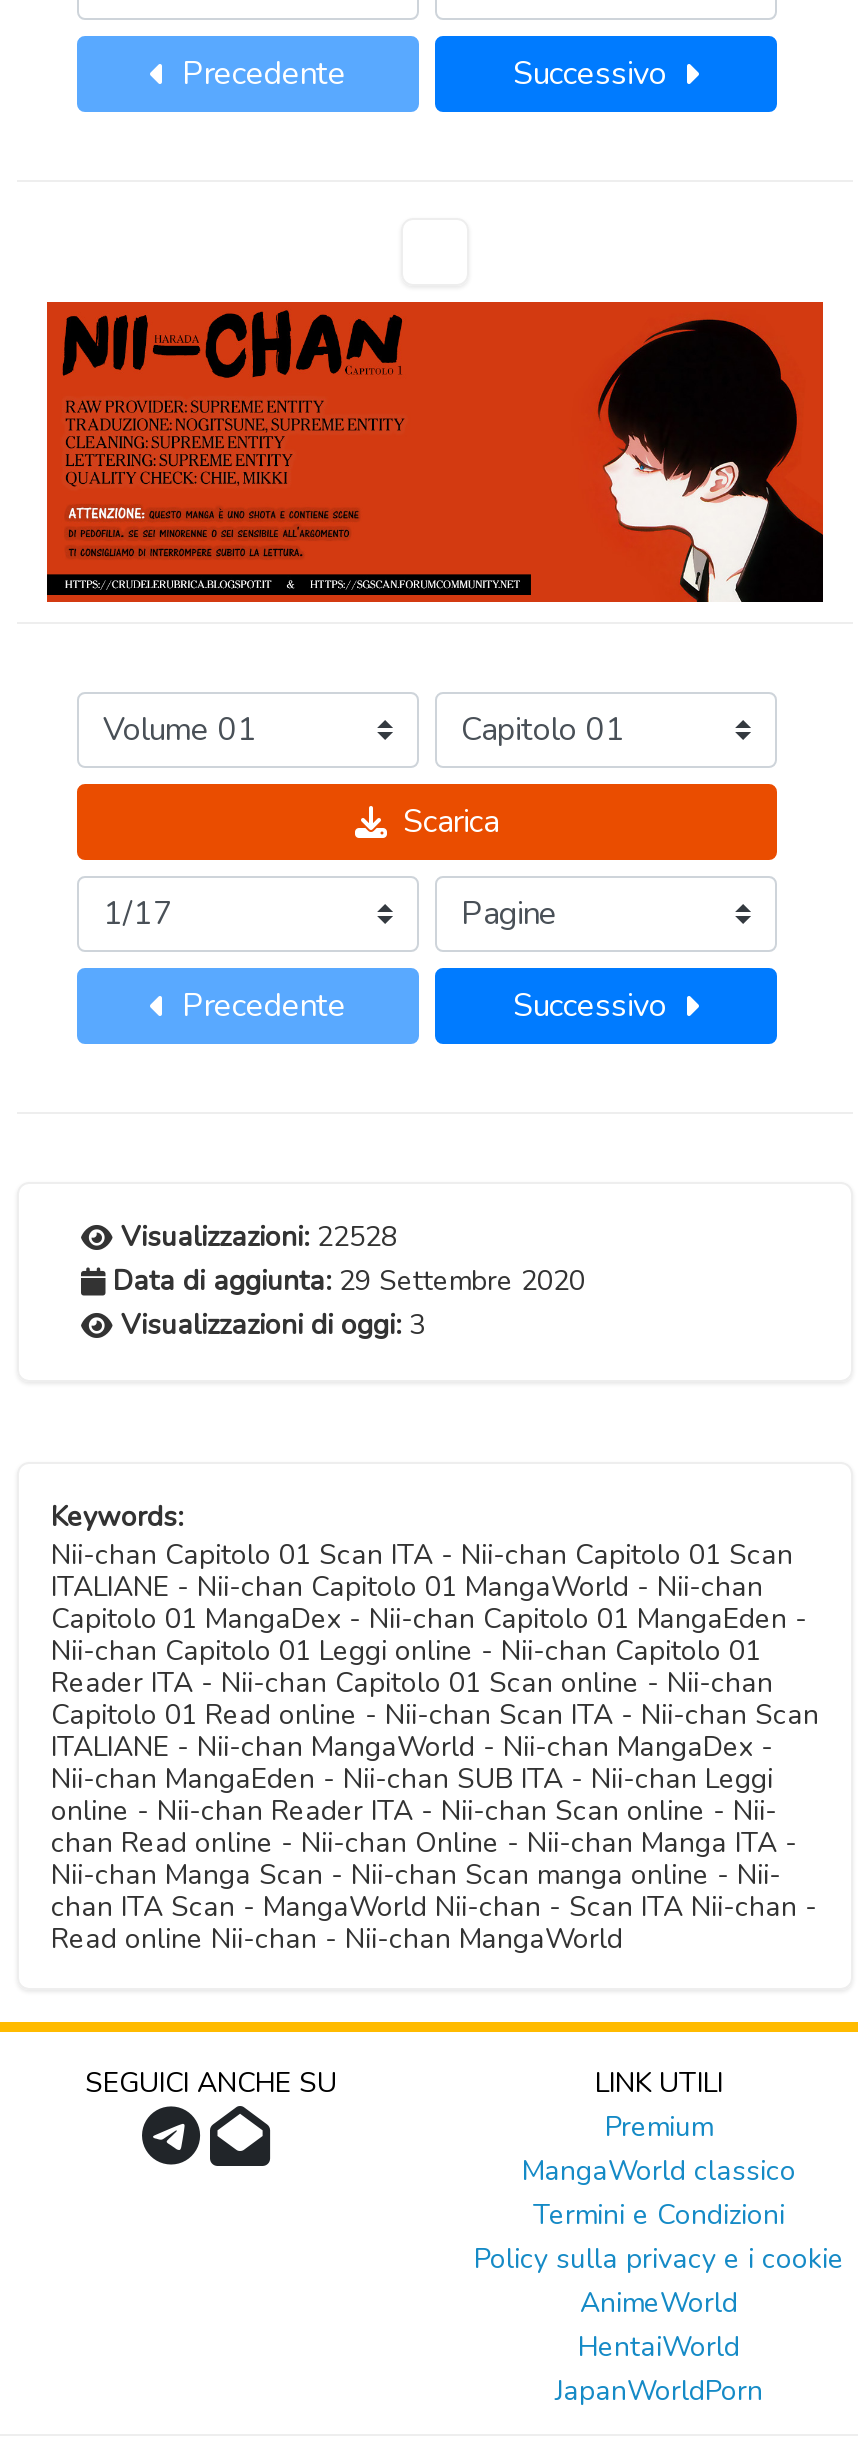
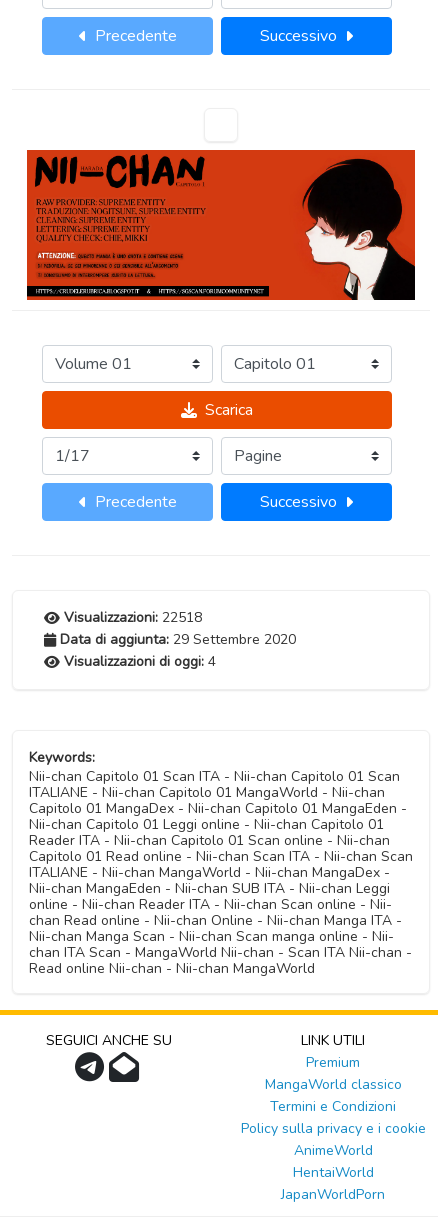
- Visualizzazioni: 22528
+ Visualizzazioni: 22518

- Visualizzazioni di oggi: 3
+ Visualizzazioni di oggi: 4
